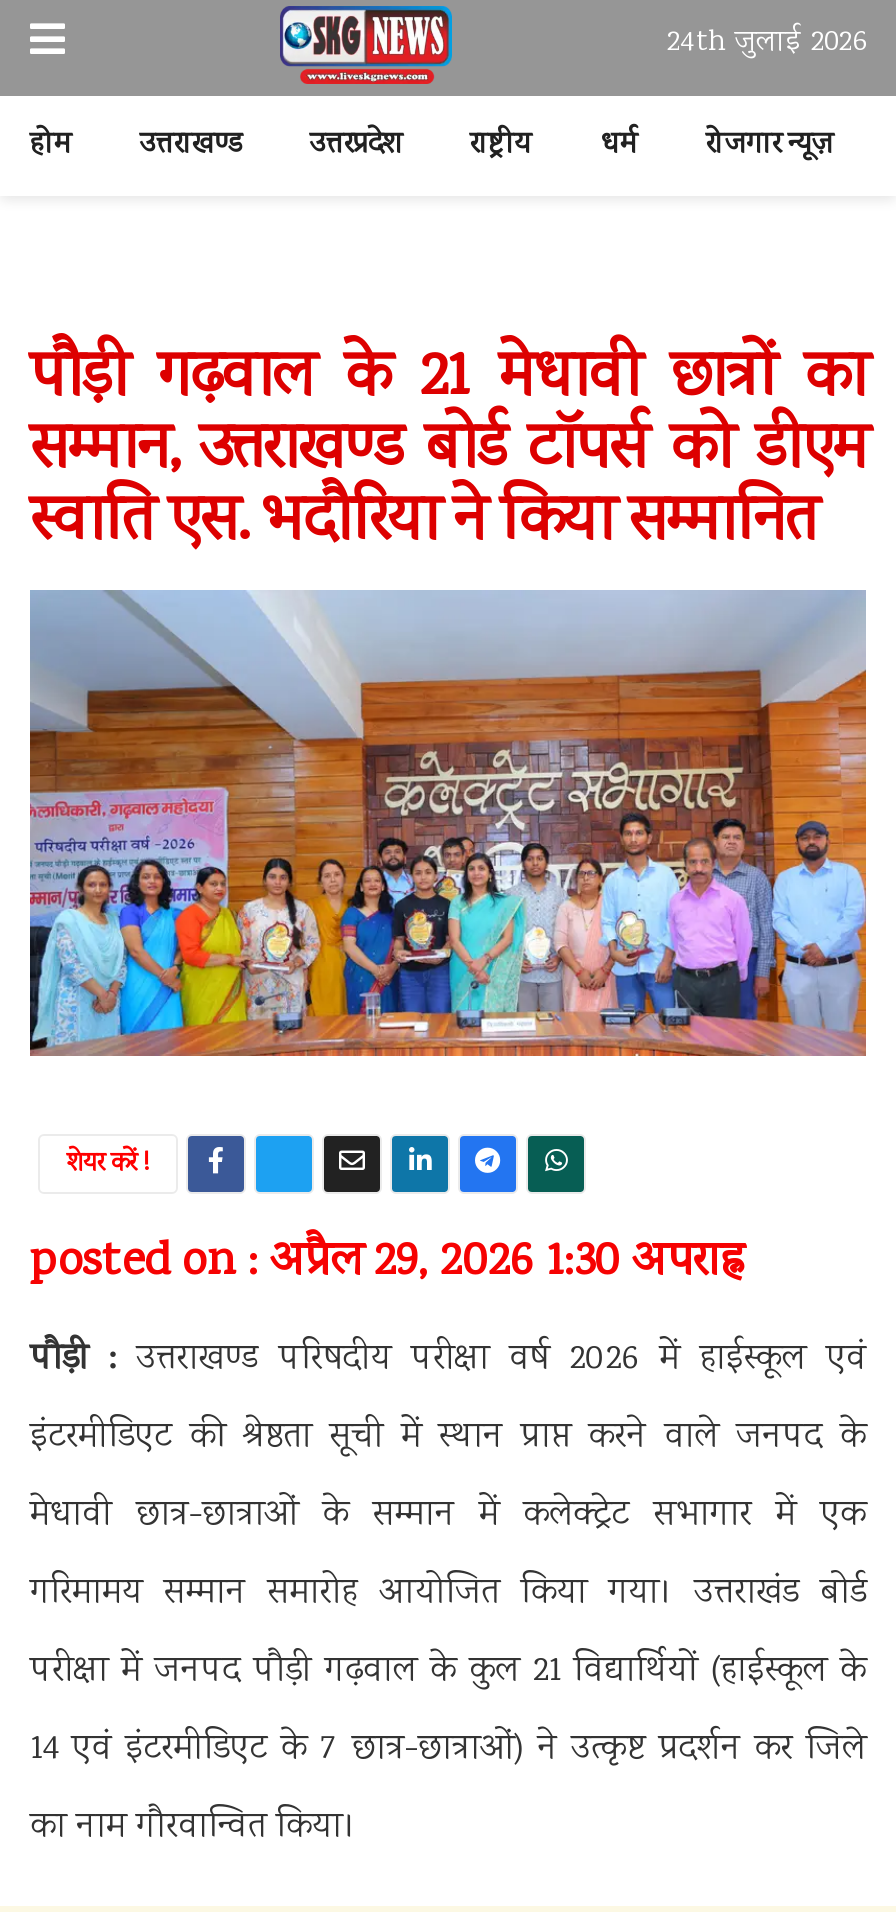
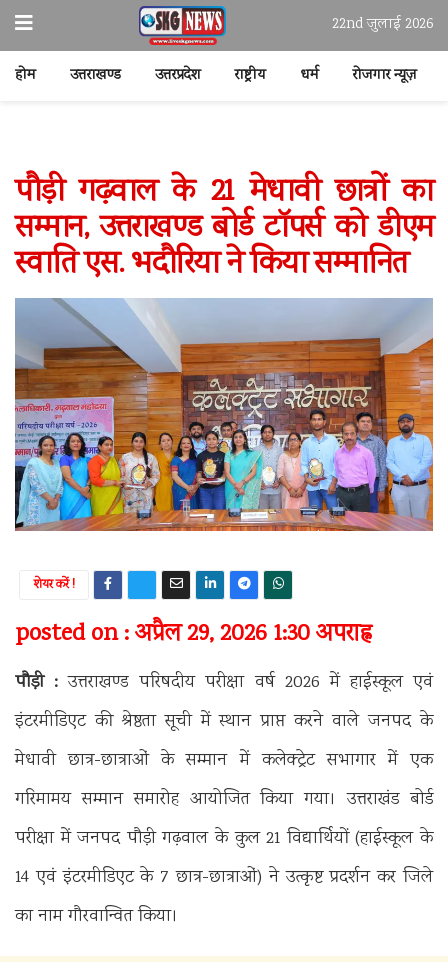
- 24th जुलाई 2026
+ 22nd जुलाई 2026
